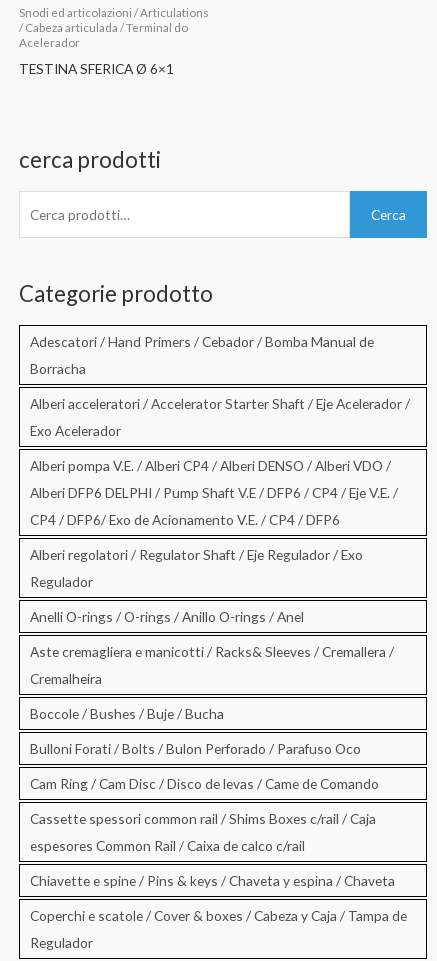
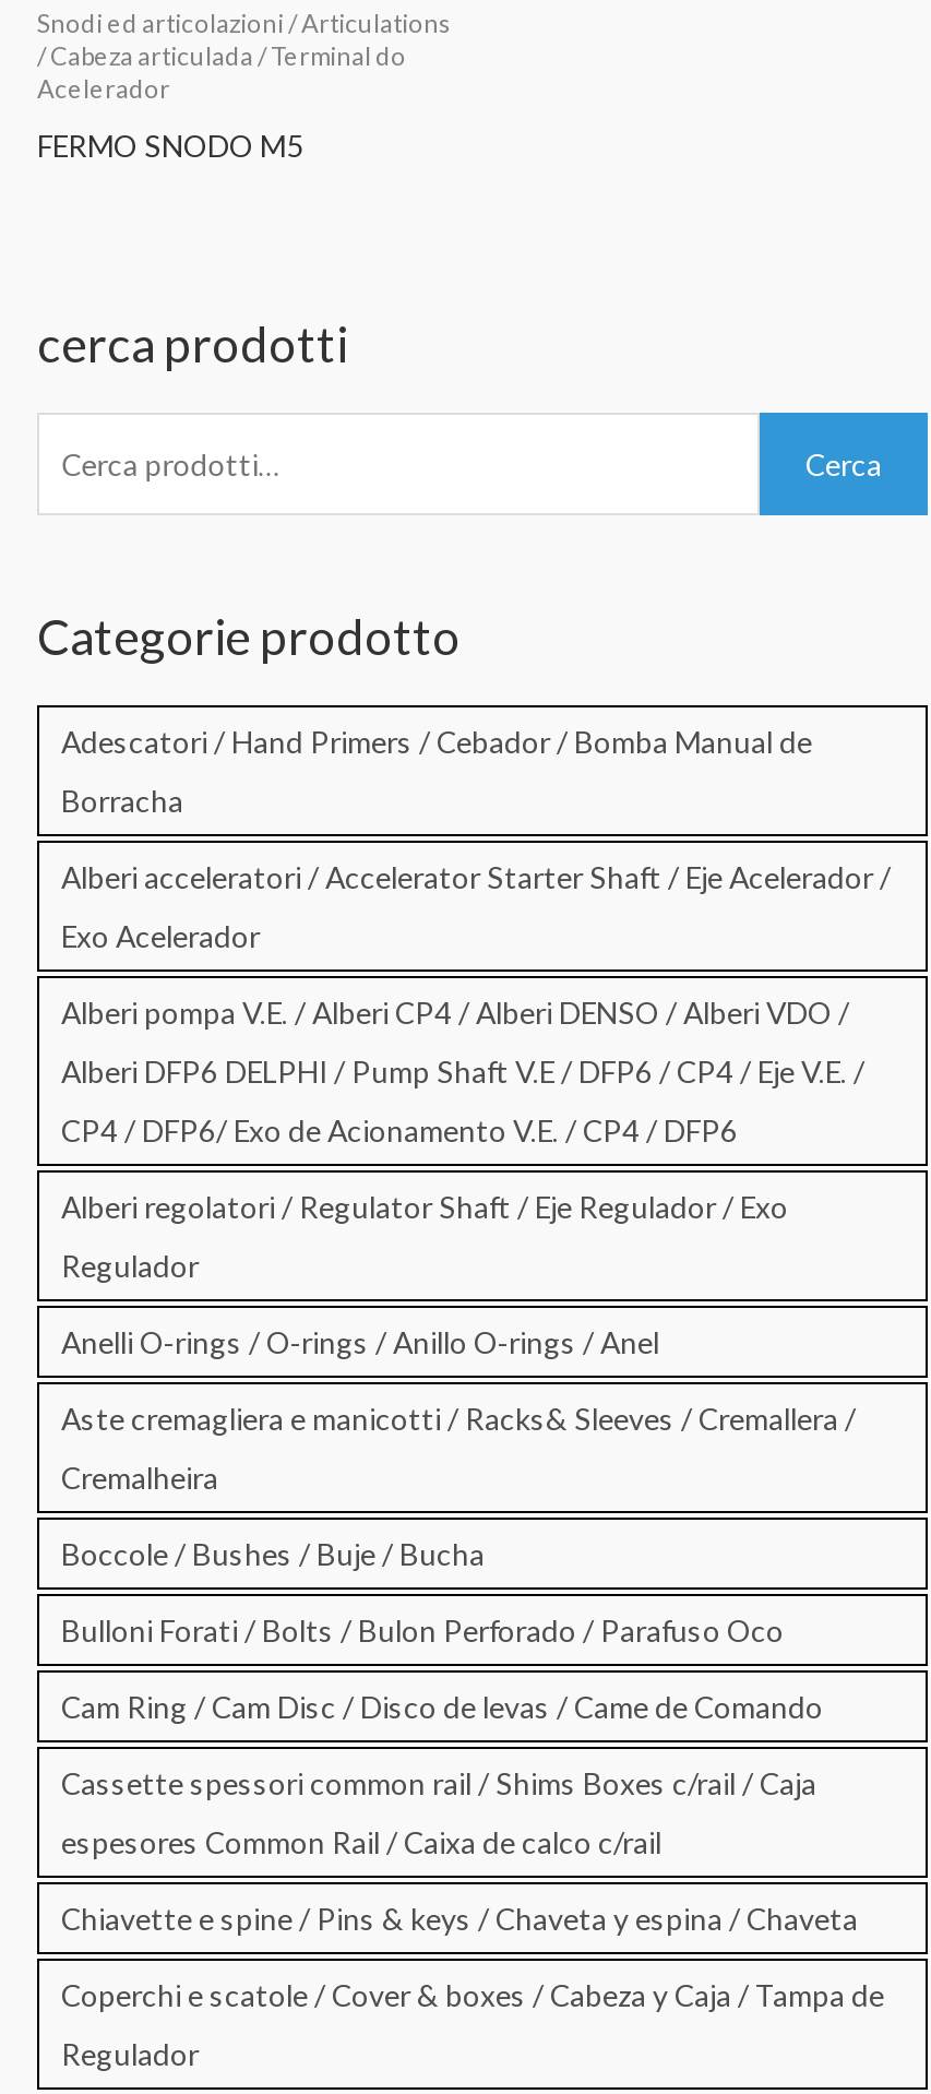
- TESTINA SFERICA Ø 6×1
+ FERMO SNODO M5
